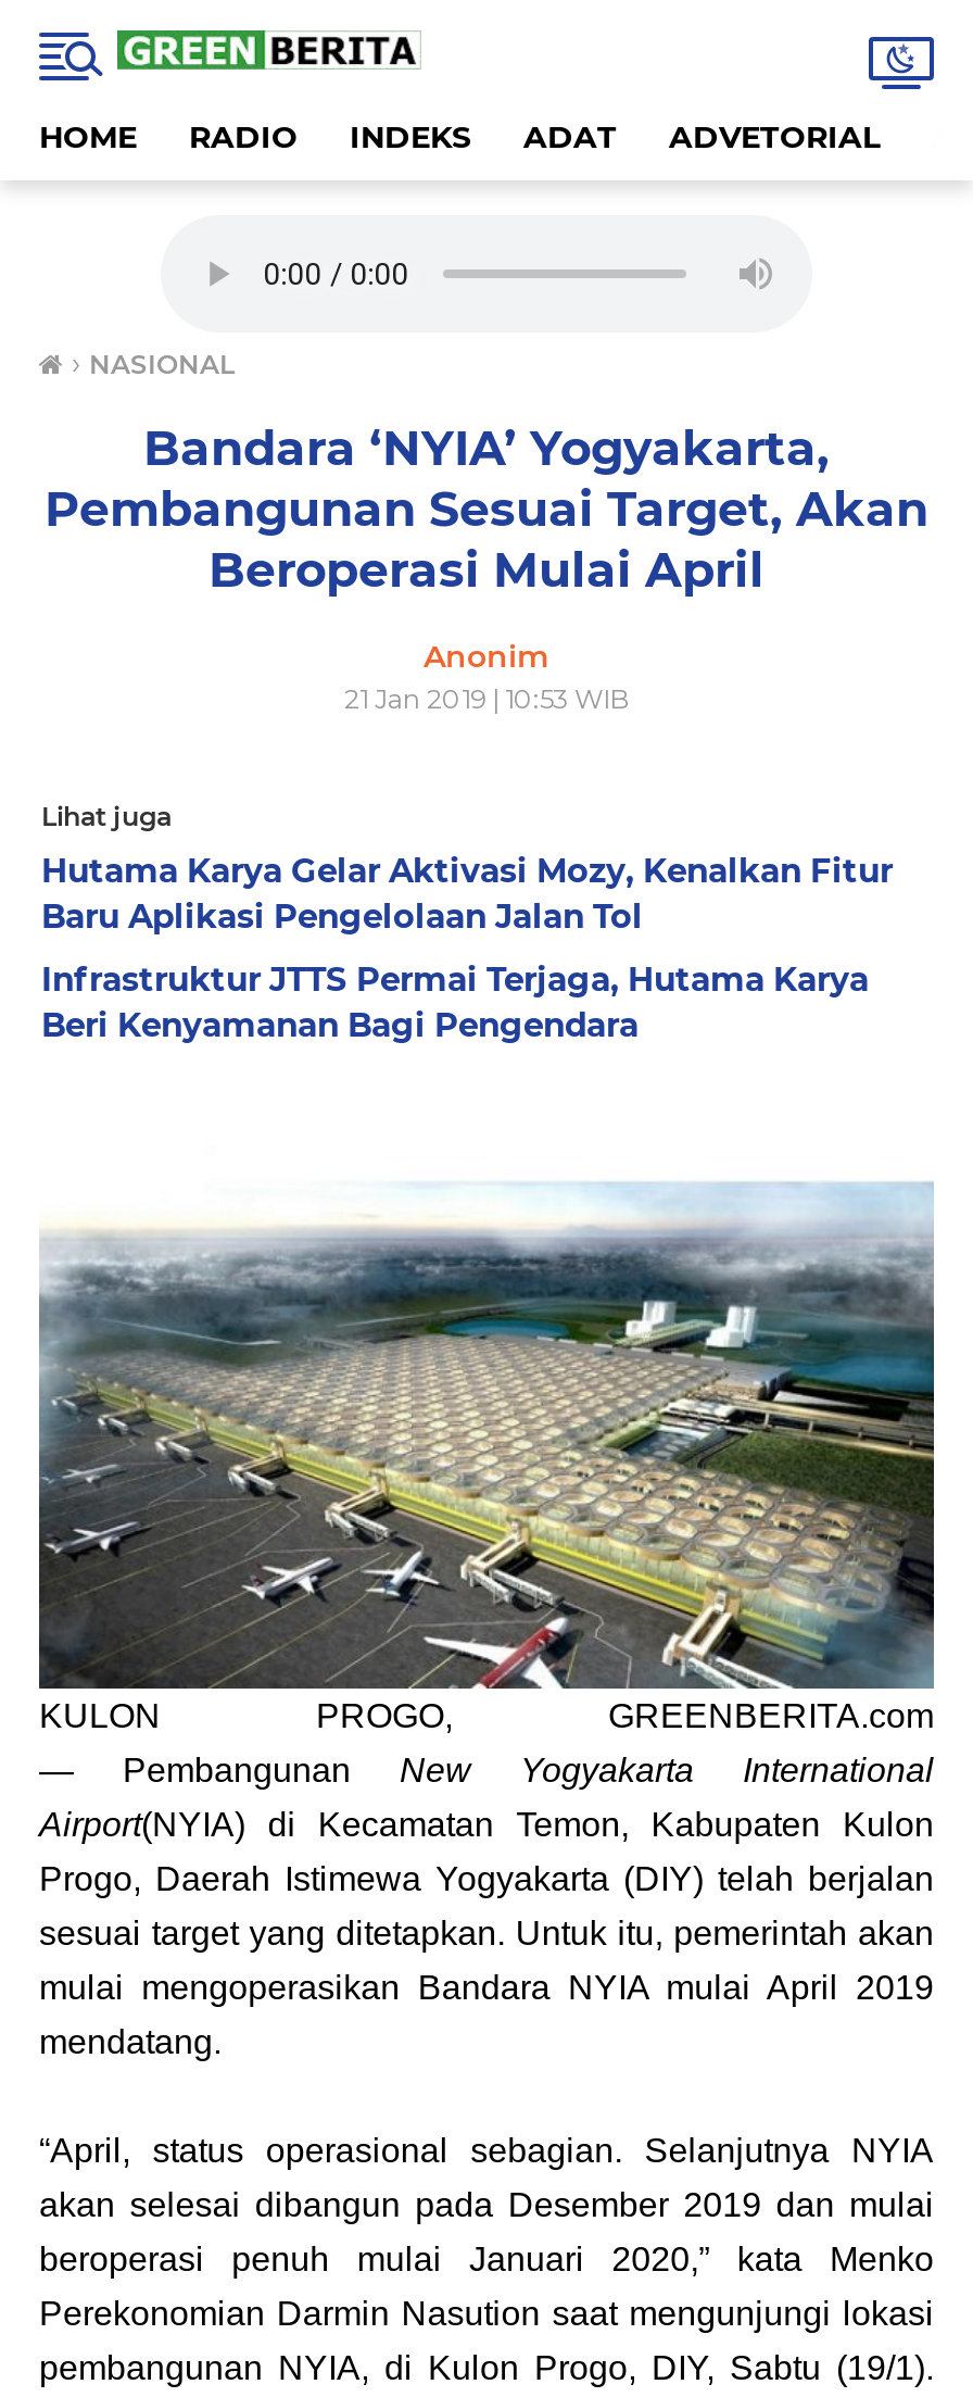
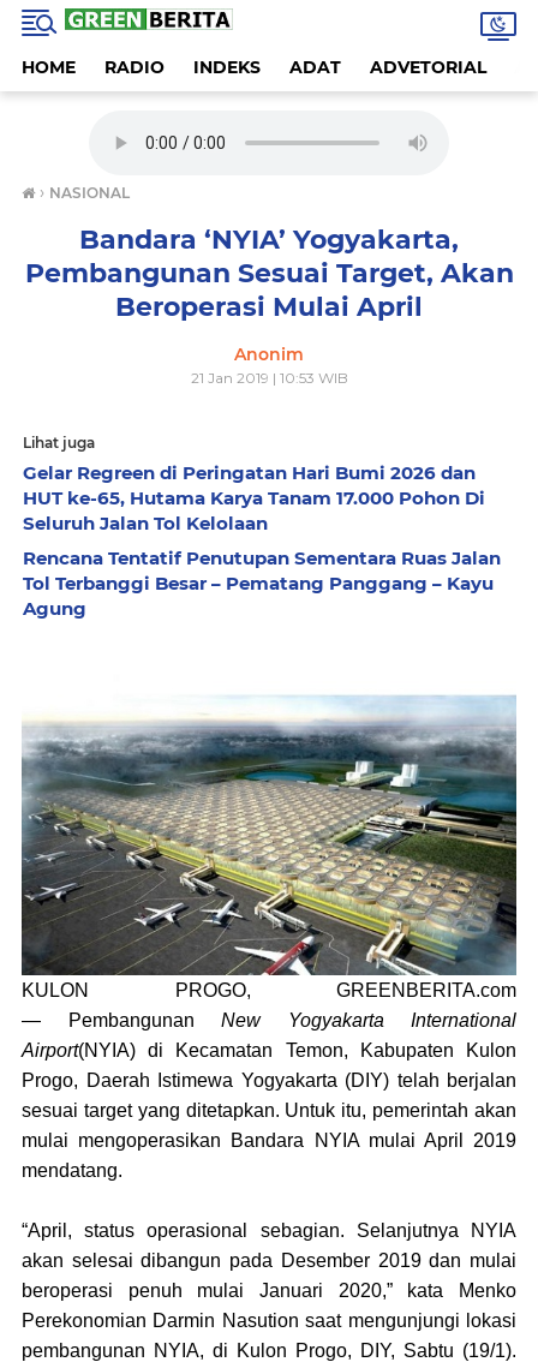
- Hutama Karya Gelar Aktivasi Mozy, Kenalkan Fitur
- Baru Aplikasi Pengelolaan Jalan Tol
+ Gelar Regreen di Peringatan Hari Bumi 2026 dan
+ HUT ke-65, Hutama Karya Tanam 17.000 Pohon Di
+ Seluruh Jalan Tol Kelolaan

- Infrastruktur JTTS Permai Terjaga, Hutama Karya
- Beri Kenyamanan Bagi Pengendara
+ Rencana Tentatif Penutupan Sementara Ruas Jalan
+ Tol Terbanggi Besar – Pematang Panggang – Kayu
+ Agung
